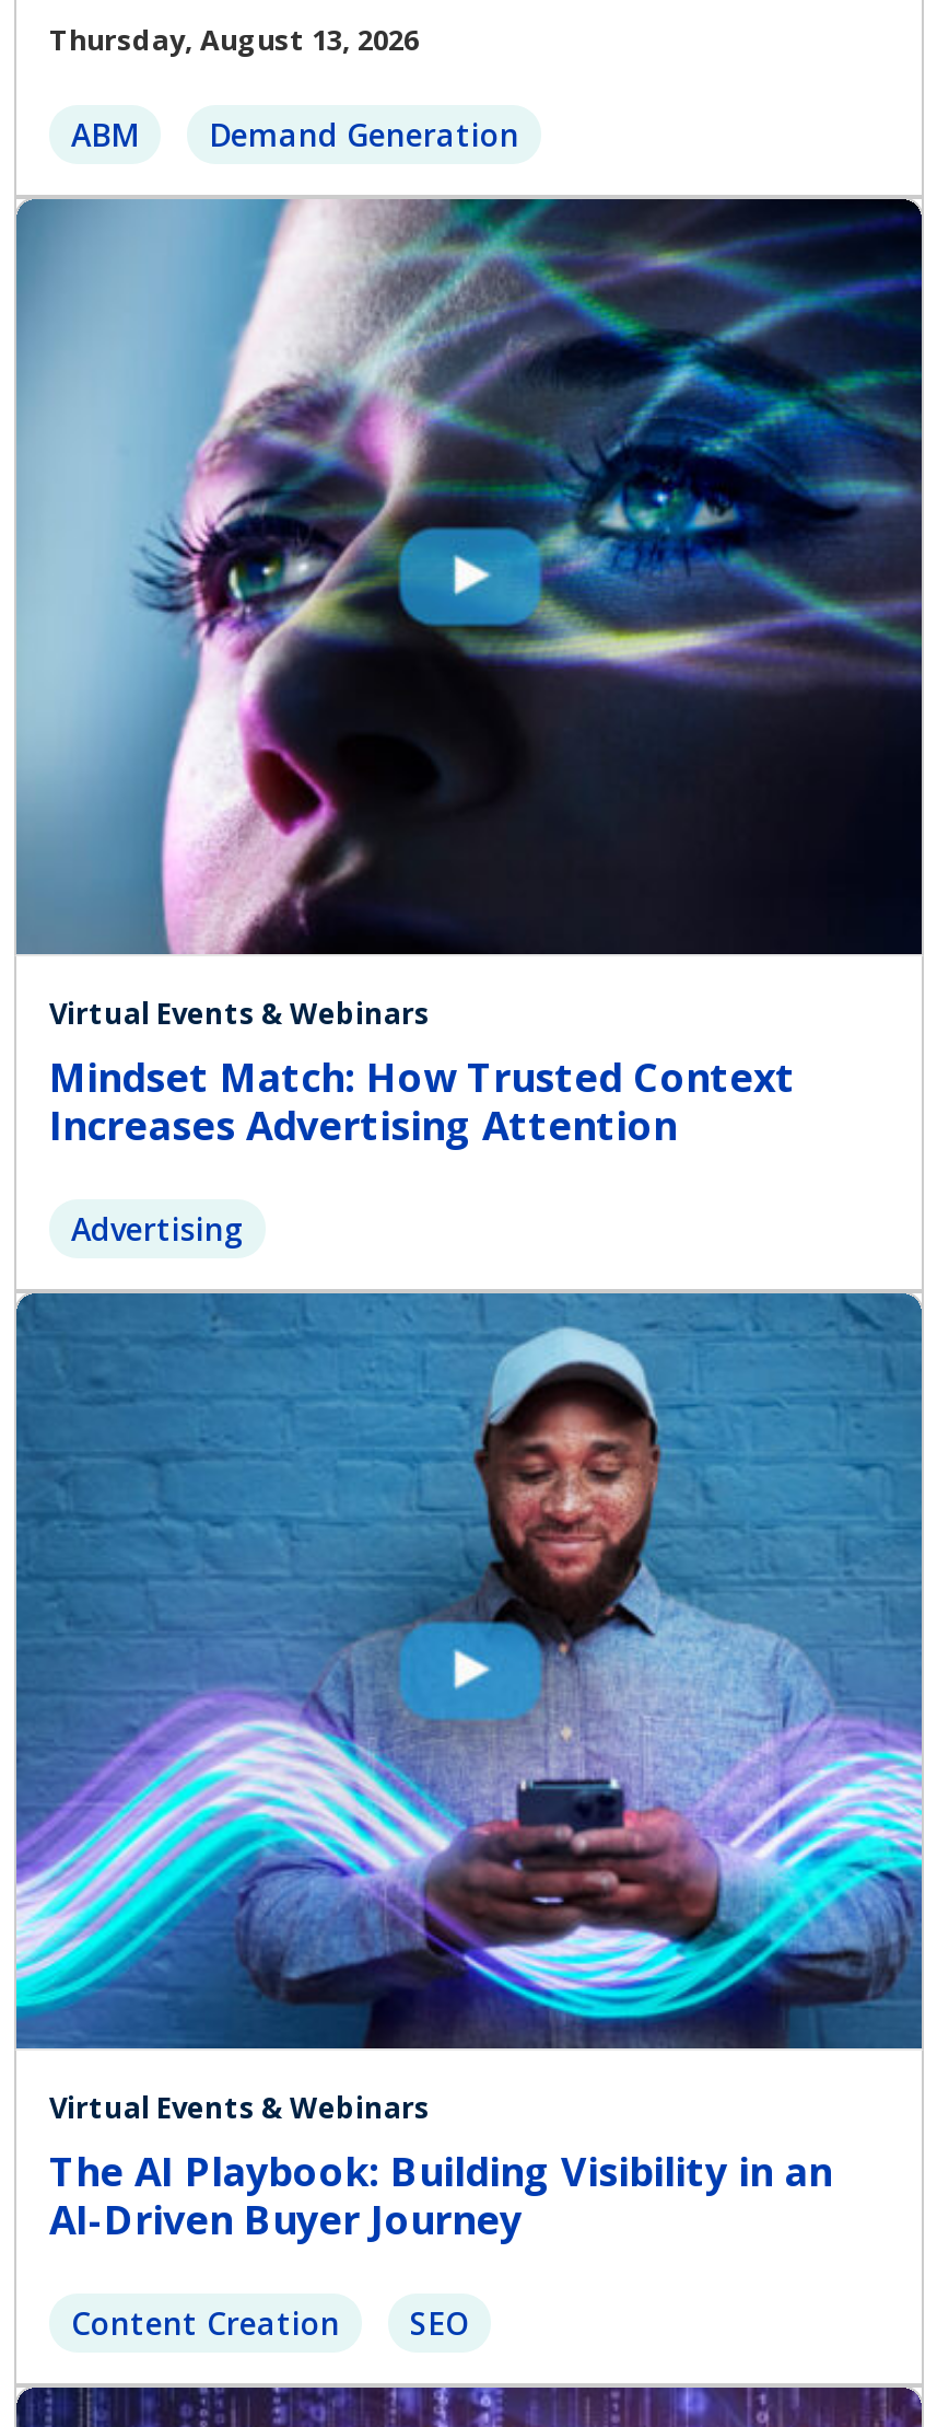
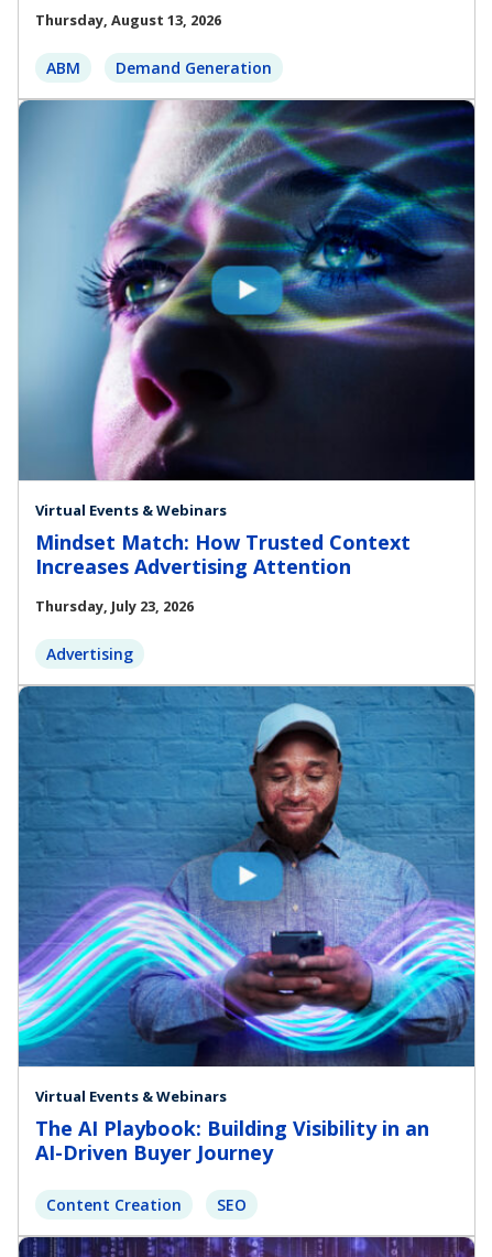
+ Thursday, July 23, 2026
